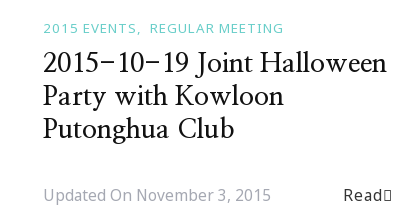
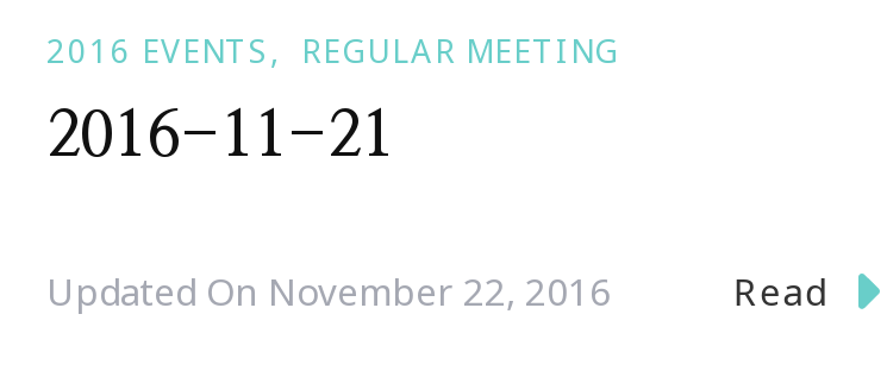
- 2015 EVENTS REGULAR MEETING
+ 2016 EVENTS REGULAR MEETING

- 2015-10-19 Joint Halloween
- Party with Kowloon
- Putonghua Club
+ 2016-11-21

- Updated On November 3, 2015
+ Updated On November 22, 2016
